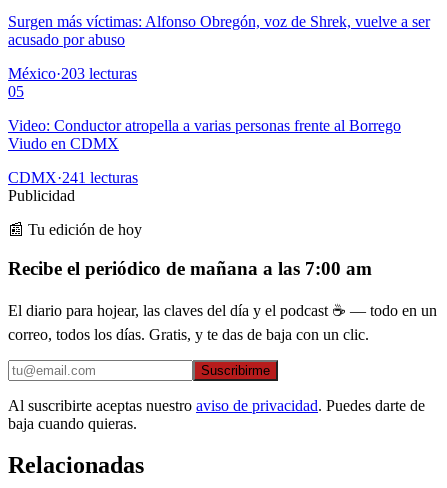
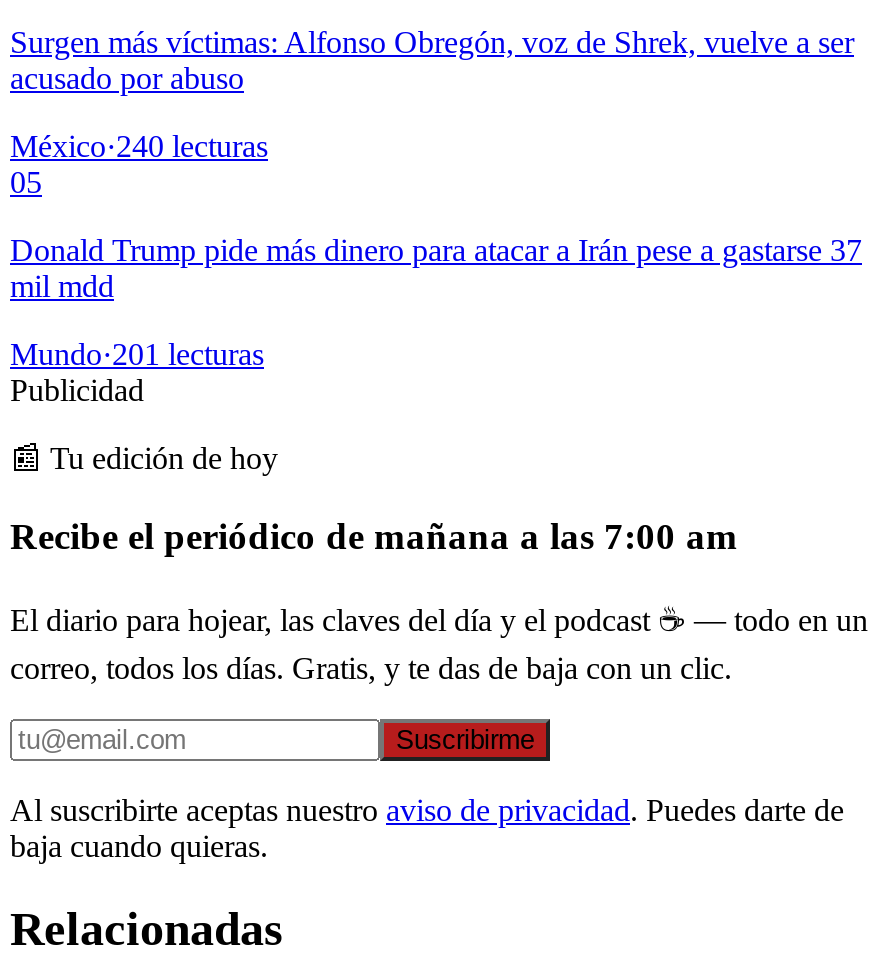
- México·203 lecturas
+ México·240 lecturas

- Video: Conductor atropella a varias personas frente al Borrego
- Viudo en CDMX
+ Donald Trump pide más dinero para atacar a Irán pese a gastarse 37
+ mil mdd

- CDMX·241 lecturas
+ Mundo·201 lecturas
